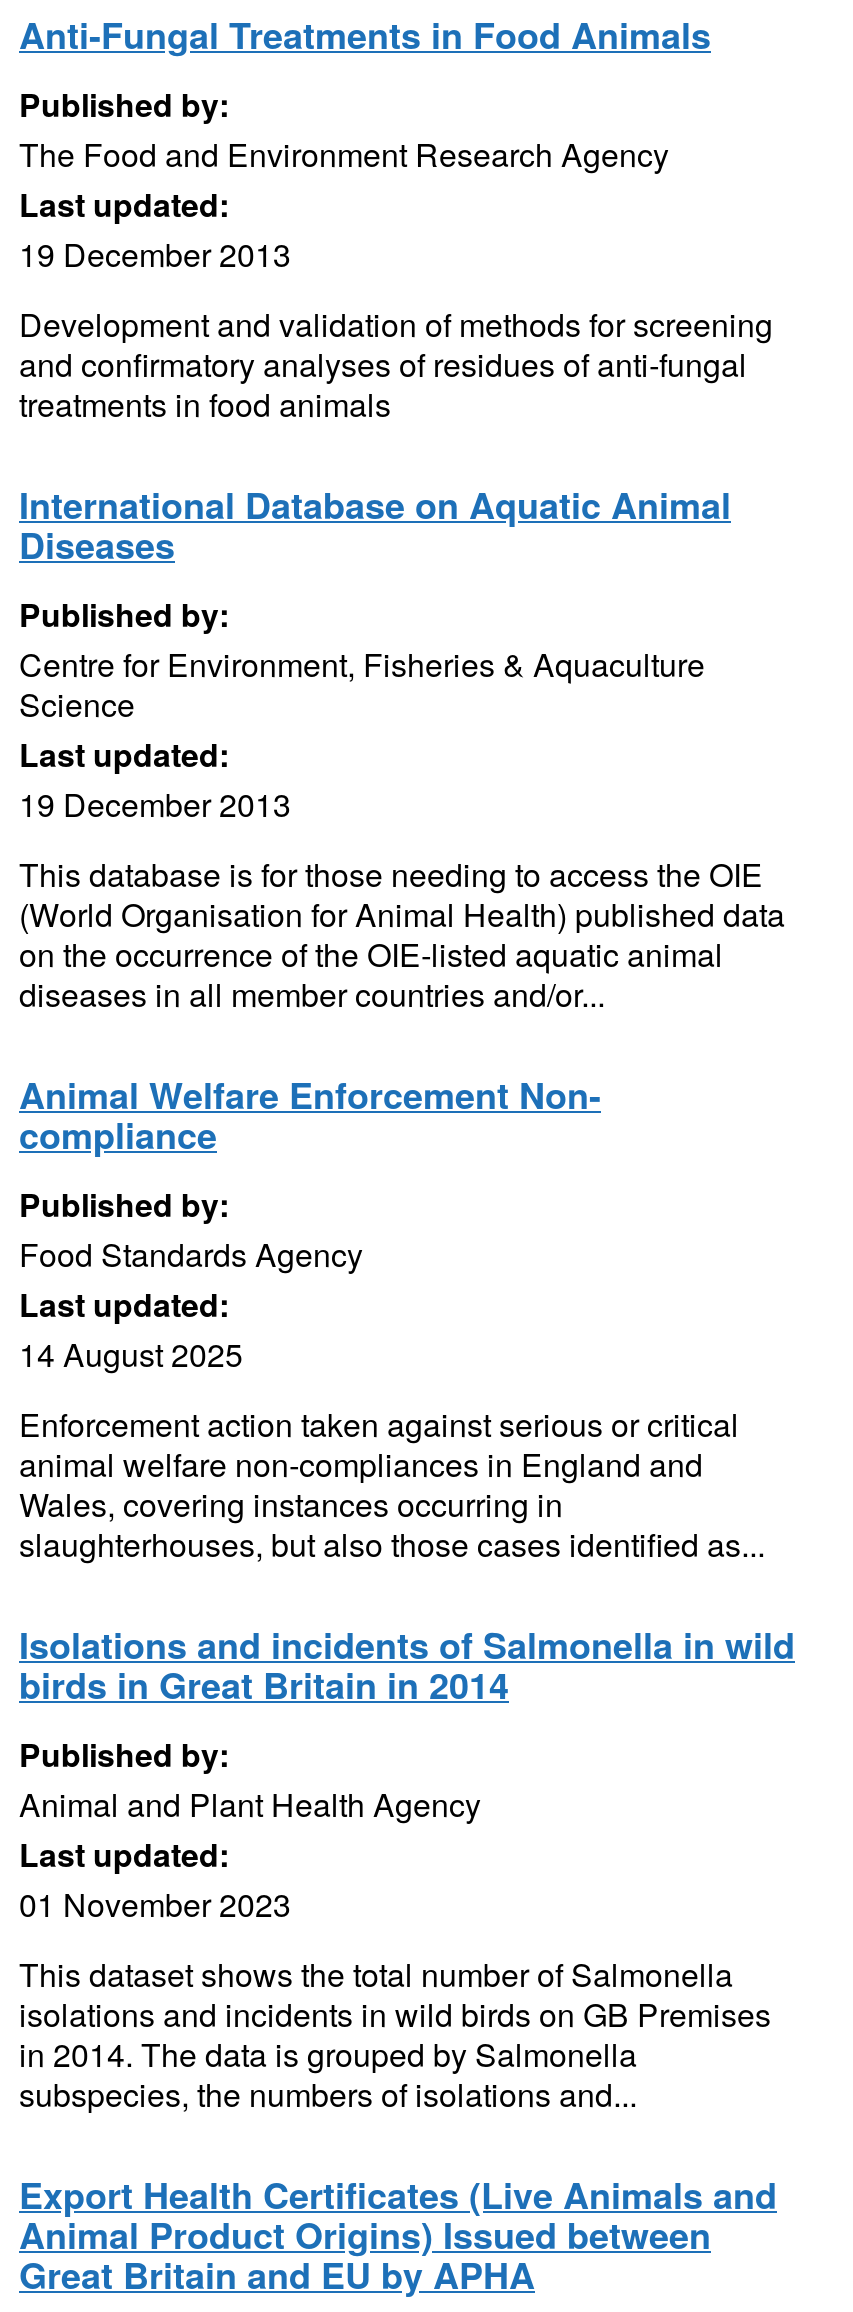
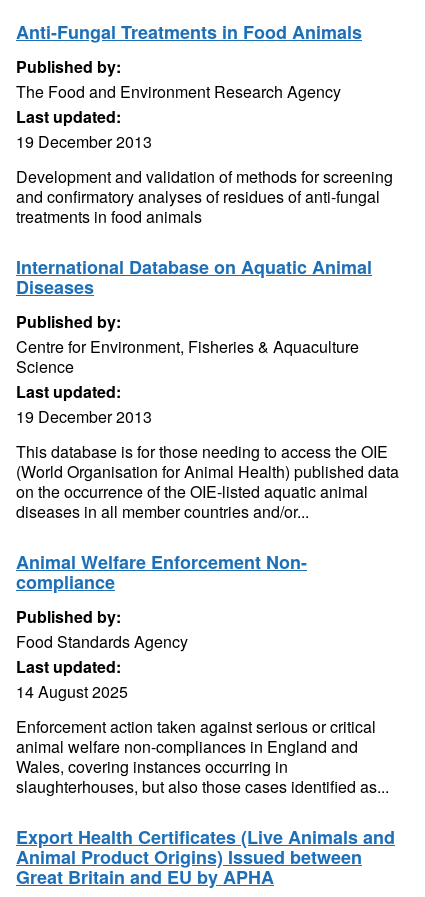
- Isolations and incidents of Salmonella in wild
- birds in Great Britain in 2014
- Published by:
- Animal and Plant Health Agency
- Last updated:
- 01 November 2023
- This dataset shows the total number of Salmonella
- isolations and incidents in wild birds on GB Premises
- in 2014. The data is grouped by Salmonella
- subspecies, the numbers of isolations and...
